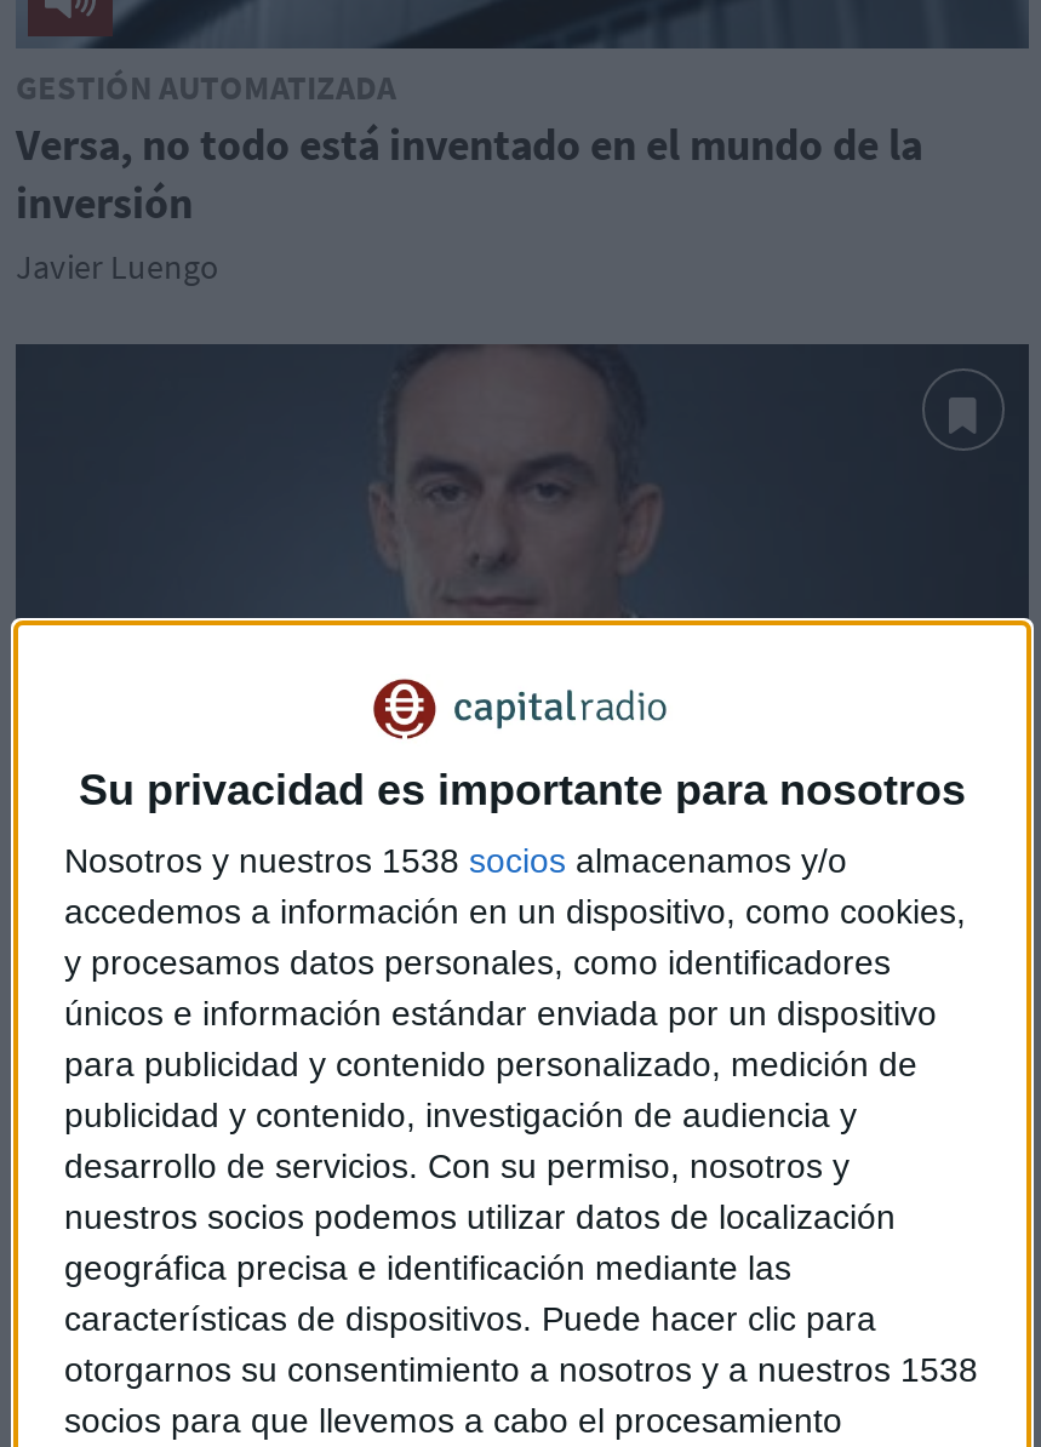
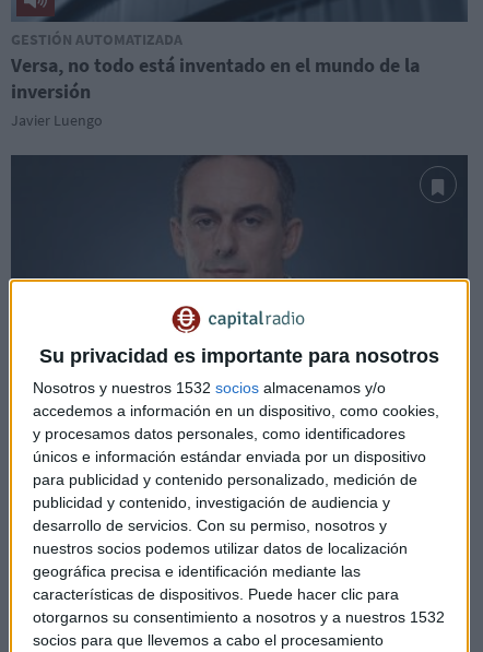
- Nosotros y nuestros 1538 socios almacenamos y/o
+ Nosotros y nuestros 1532 socios almacenamos y/o

- otorgarnos su consentimiento a nosotros y a nuestros 1538
+ otorgarnos su consentimiento a nosotros y a nuestros 1532
